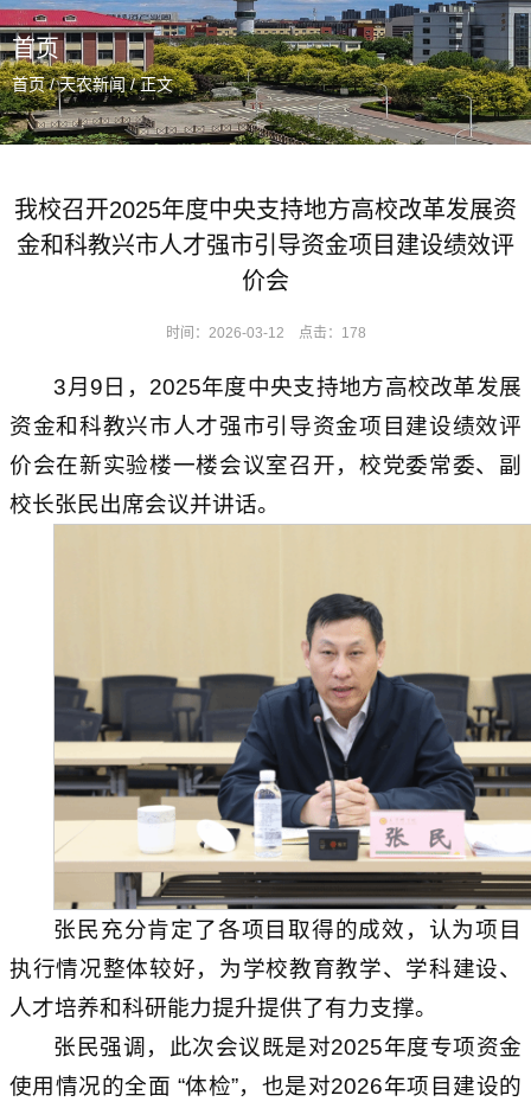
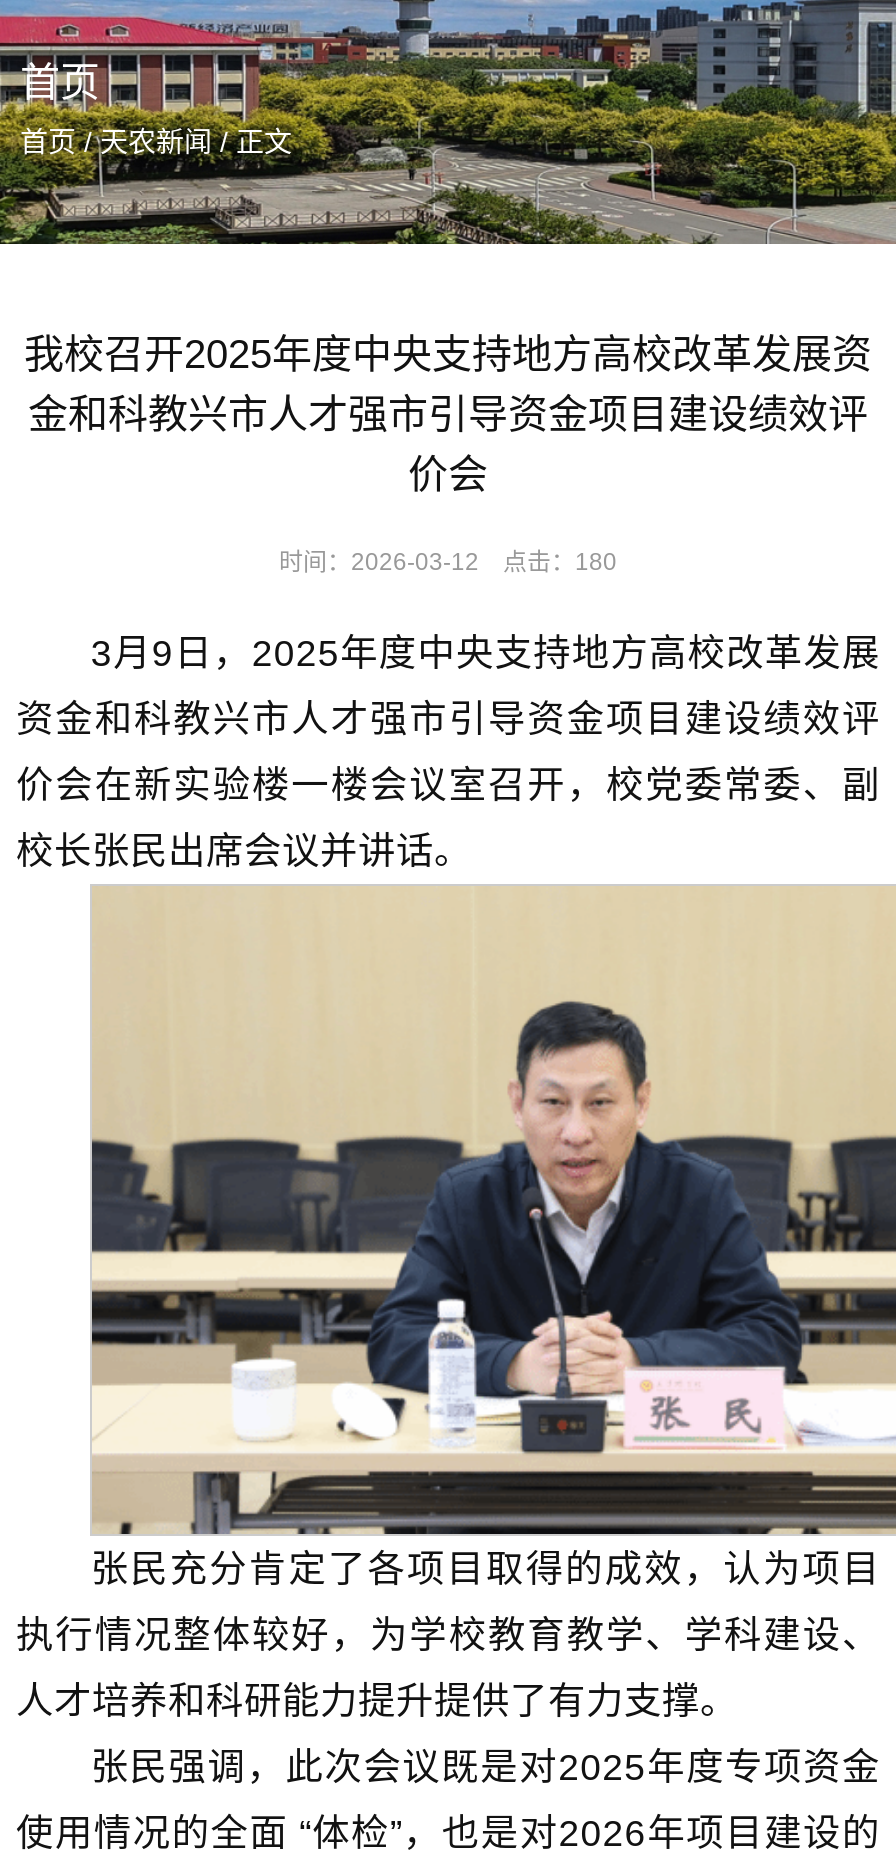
- 时间：2026-03-12 点击：178
+ 时间：2026-03-12 点击：180
